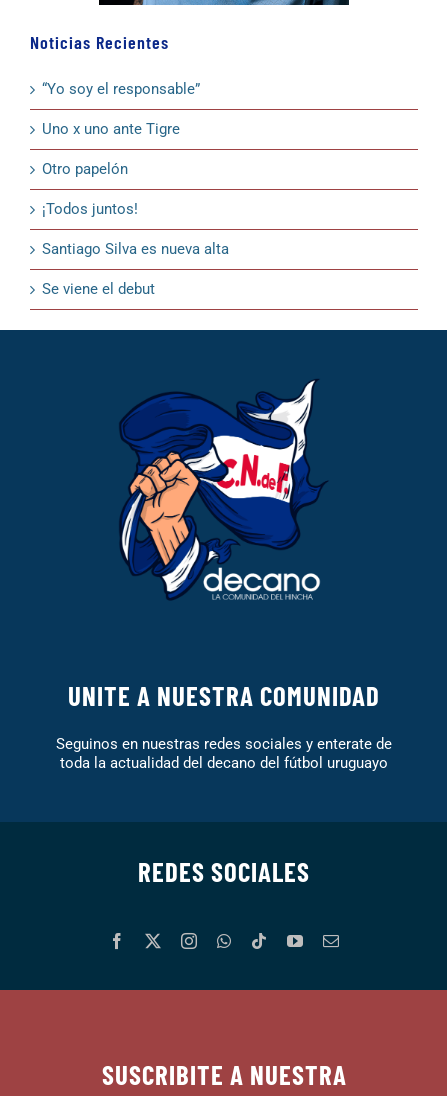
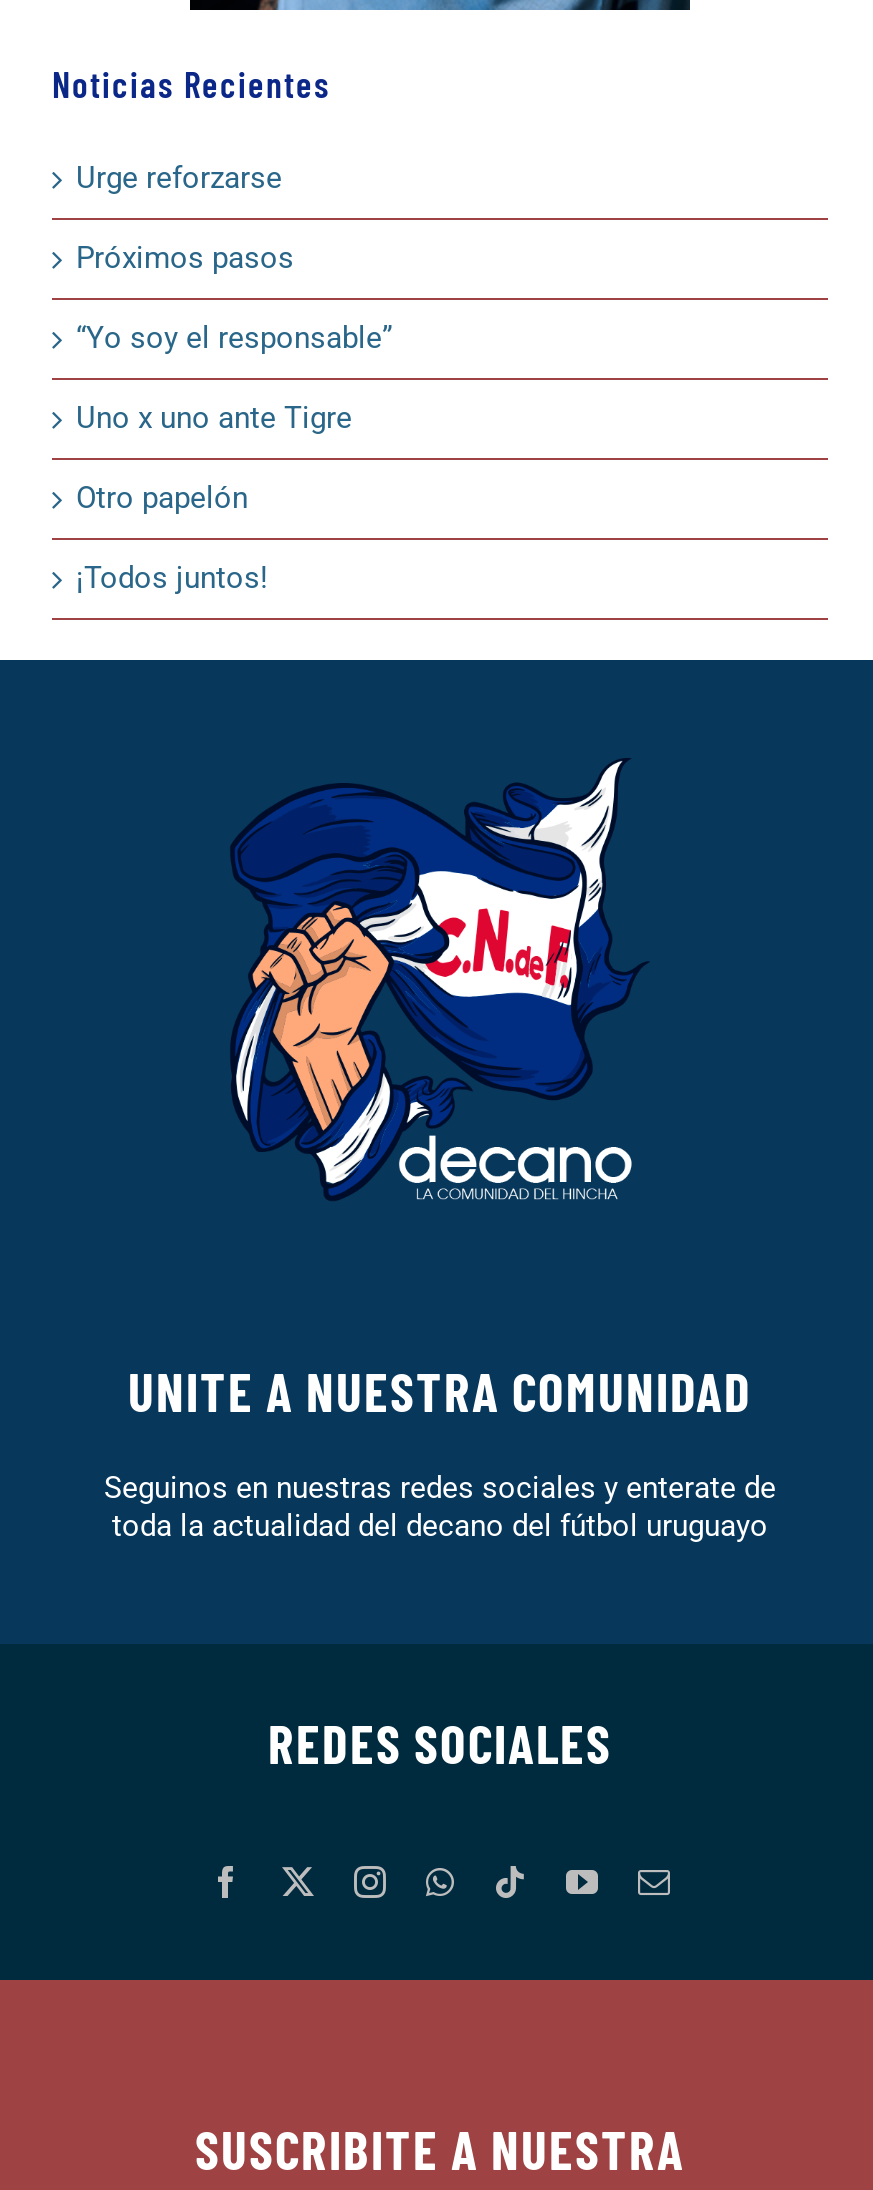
+ Urge reforzarse
+ Próximos pasos

moved down: “Yo soy el responsable” | Uno x uno ante Tigre | Otro papelón | ¡Todos juntos!

- Santiago Silva es nueva alta
- Se viene el debut
